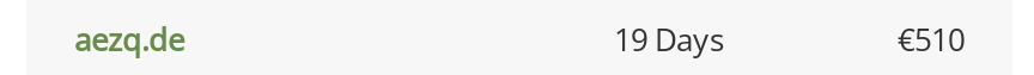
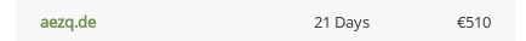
- 19 Days
+ 21 Days
